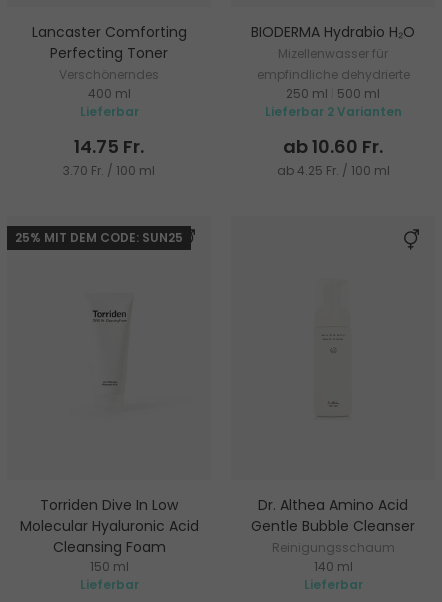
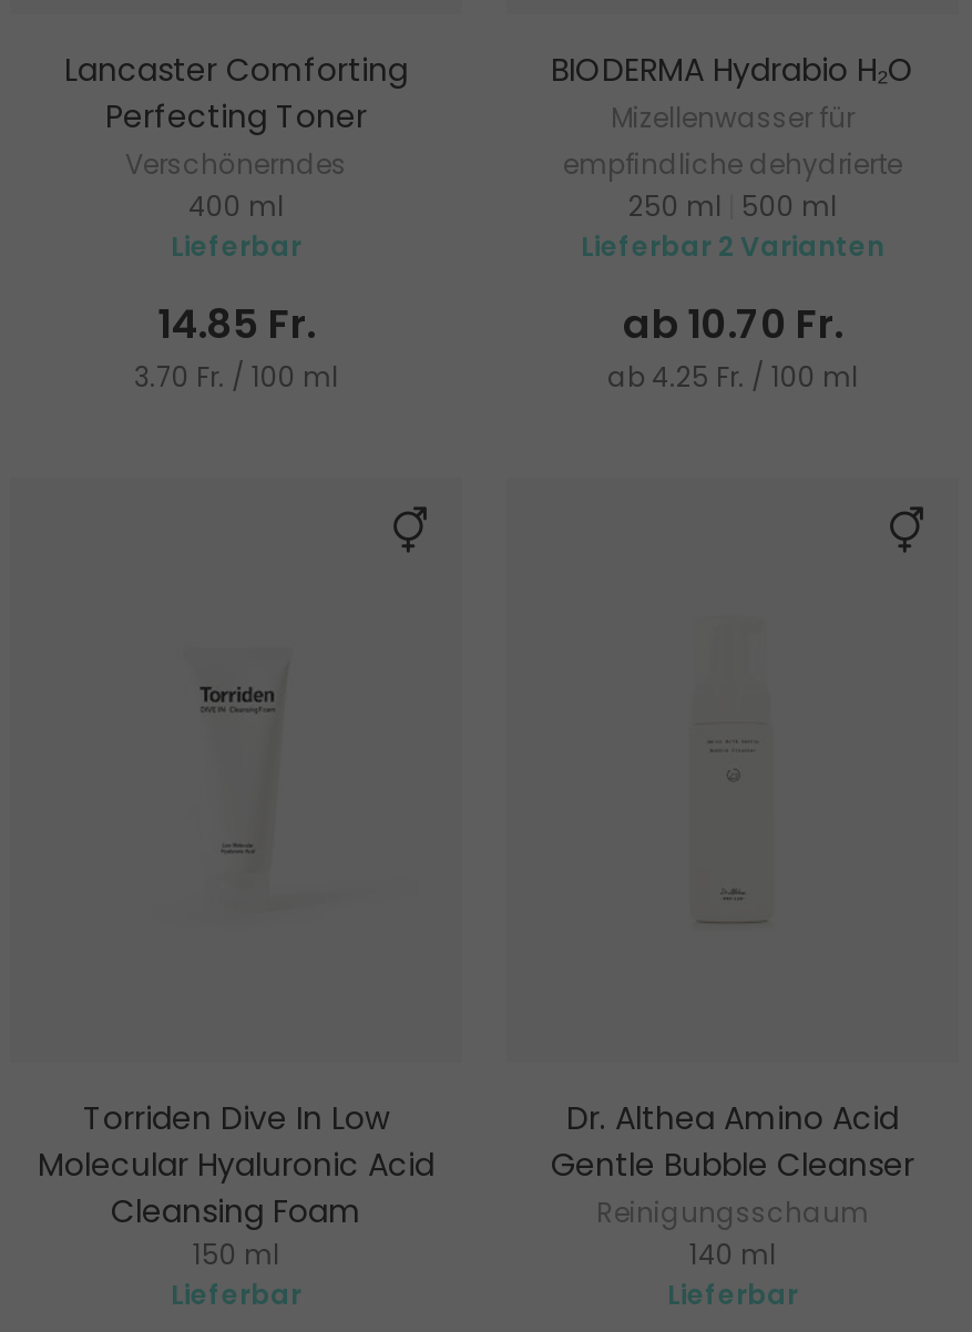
- 14.75 Fr.
+ 14.85 Fr.

- ab 10.60 Fr.
+ ab 10.70 Fr.

- 25% MIT DEM CODE: SUN25
